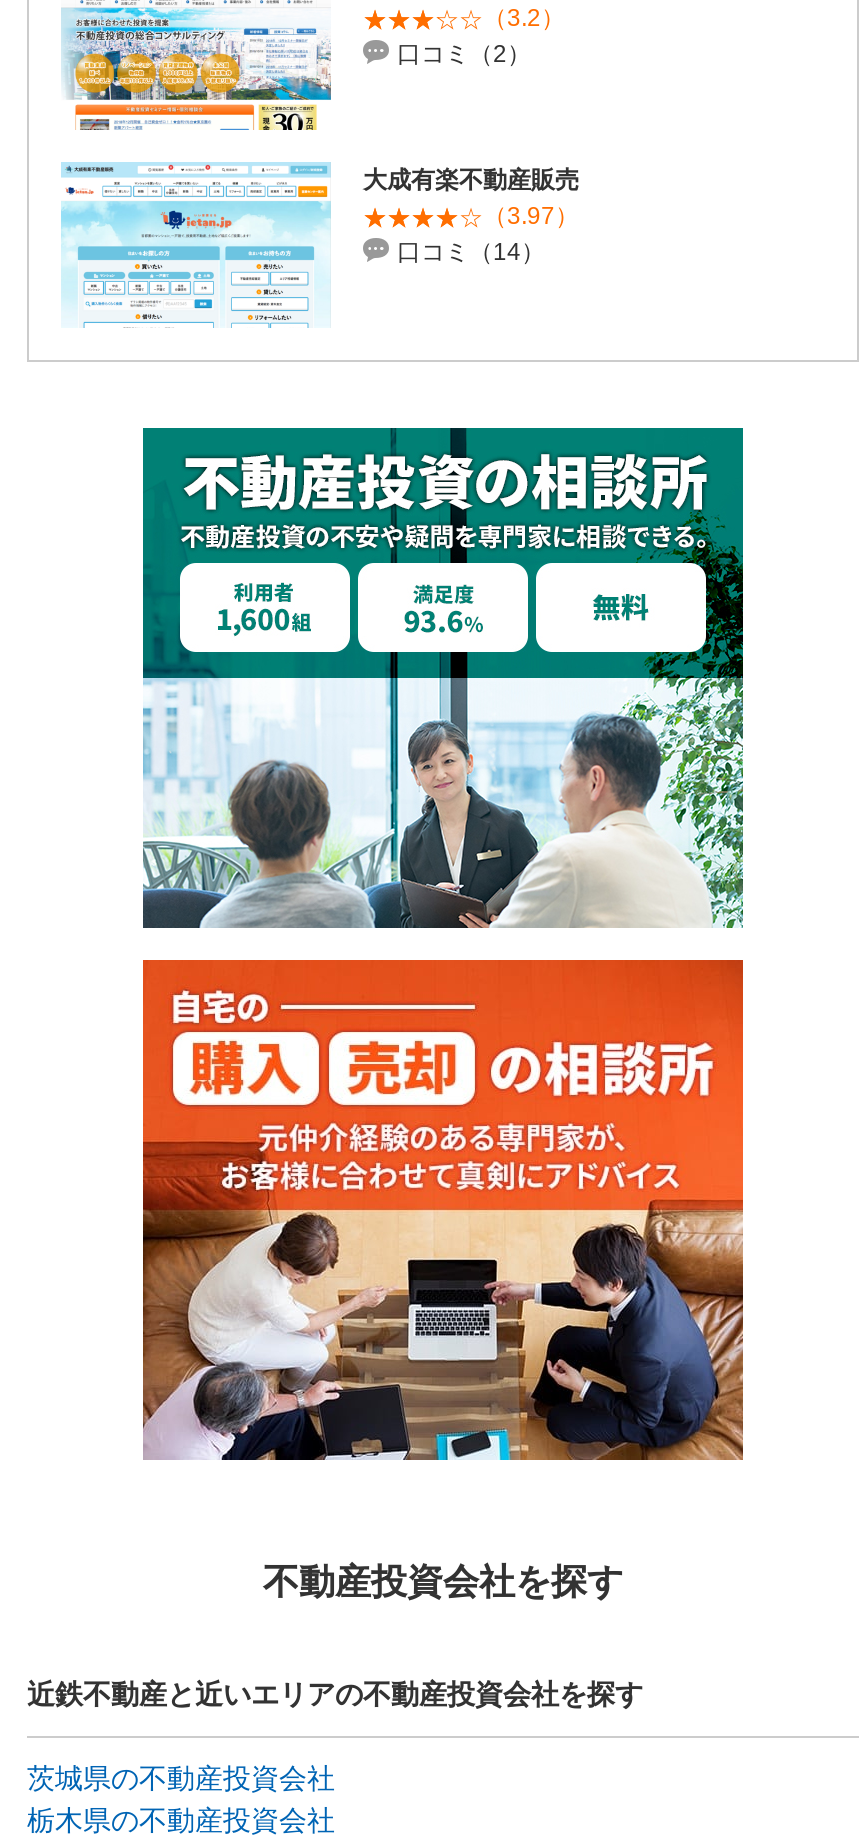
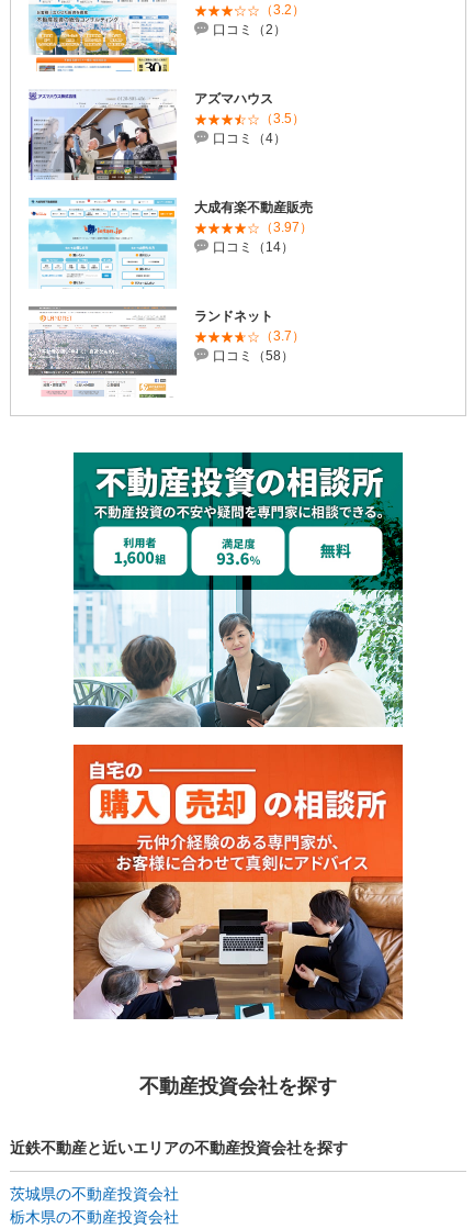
+ [image]
+ アズマハウス
+ （3.5）
+ 口コミ（4）

+ [image]
+ ランドネット
+ （3.7）
+ 口コミ（58）
